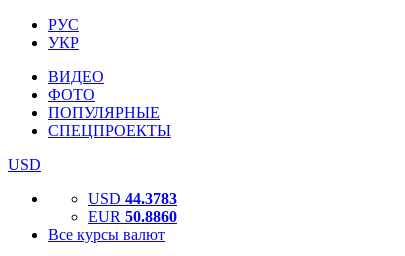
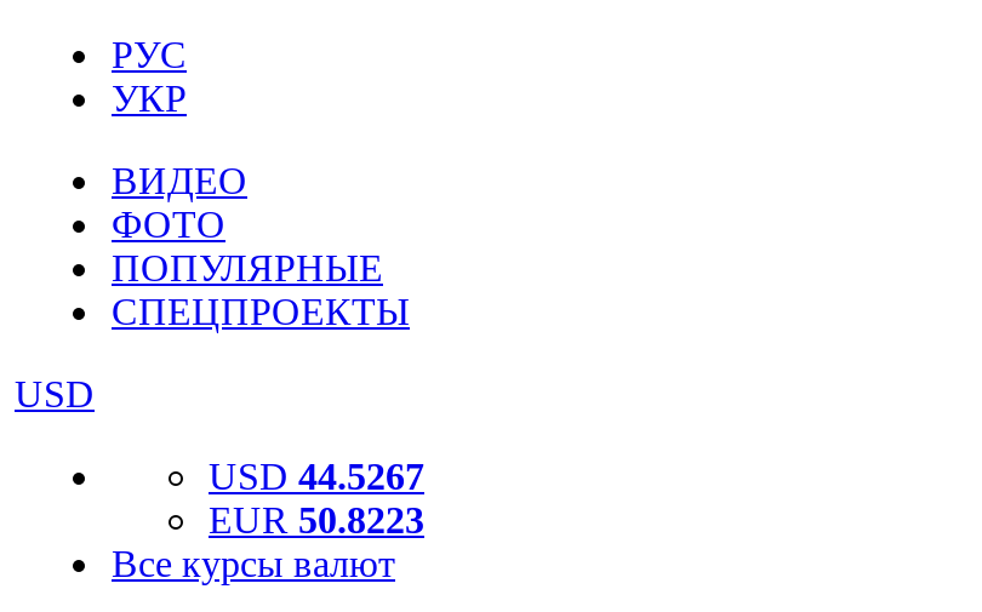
- USD 44.3783
+ USD 44.5267

- EUR 50.8860
+ EUR 50.8223
